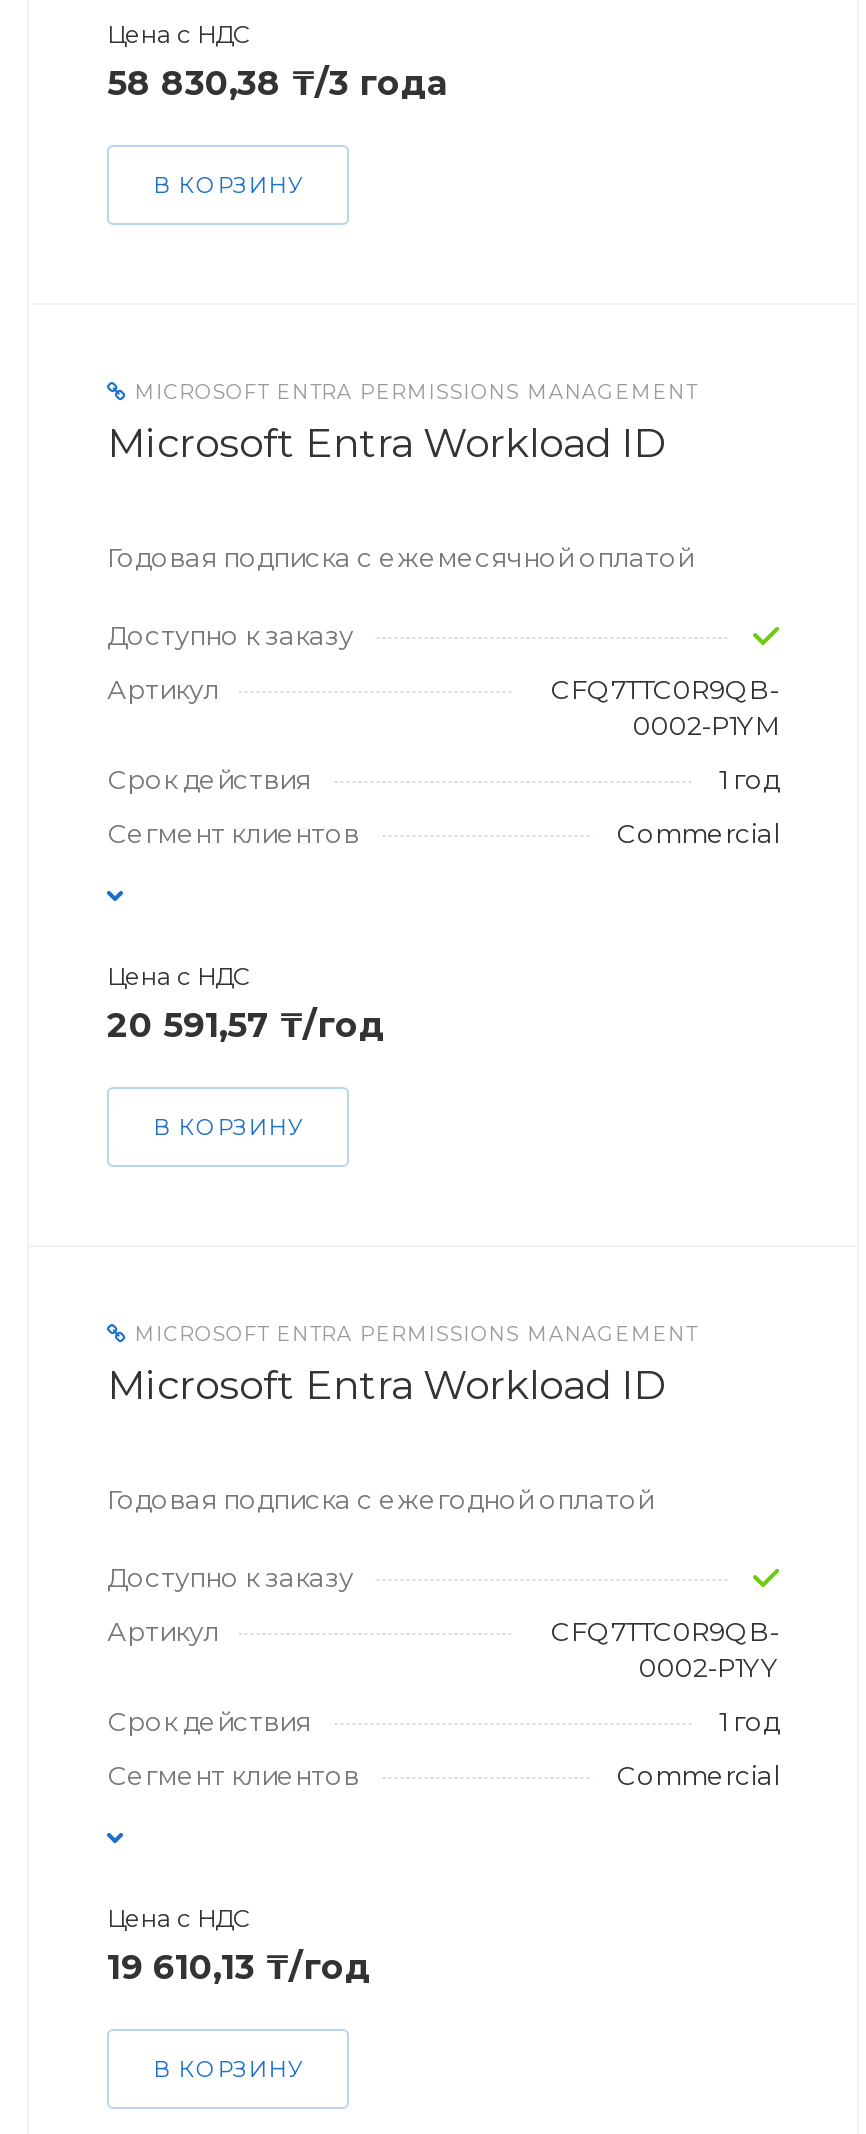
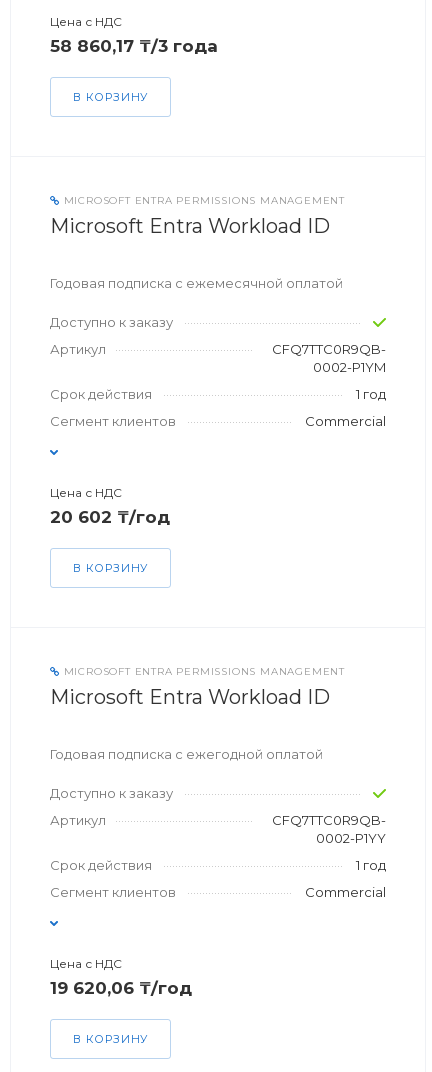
- 58 830,38 ₸/3 года
+ 58 860,17 ₸/3 года

- 20 591,57 ₸/год
+ 20 602 ₸/год

- 19 610,13 ₸/год
+ 19 620,06 ₸/год
